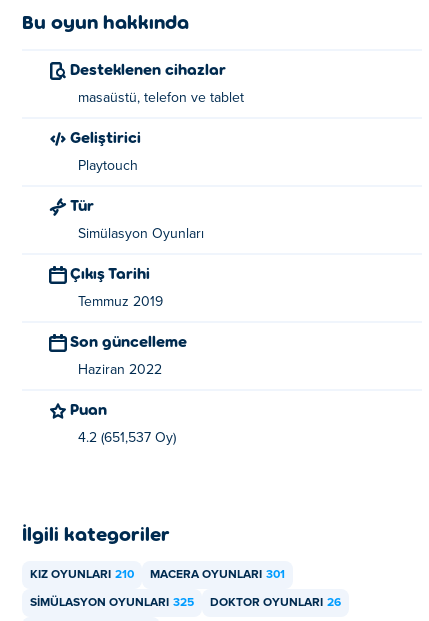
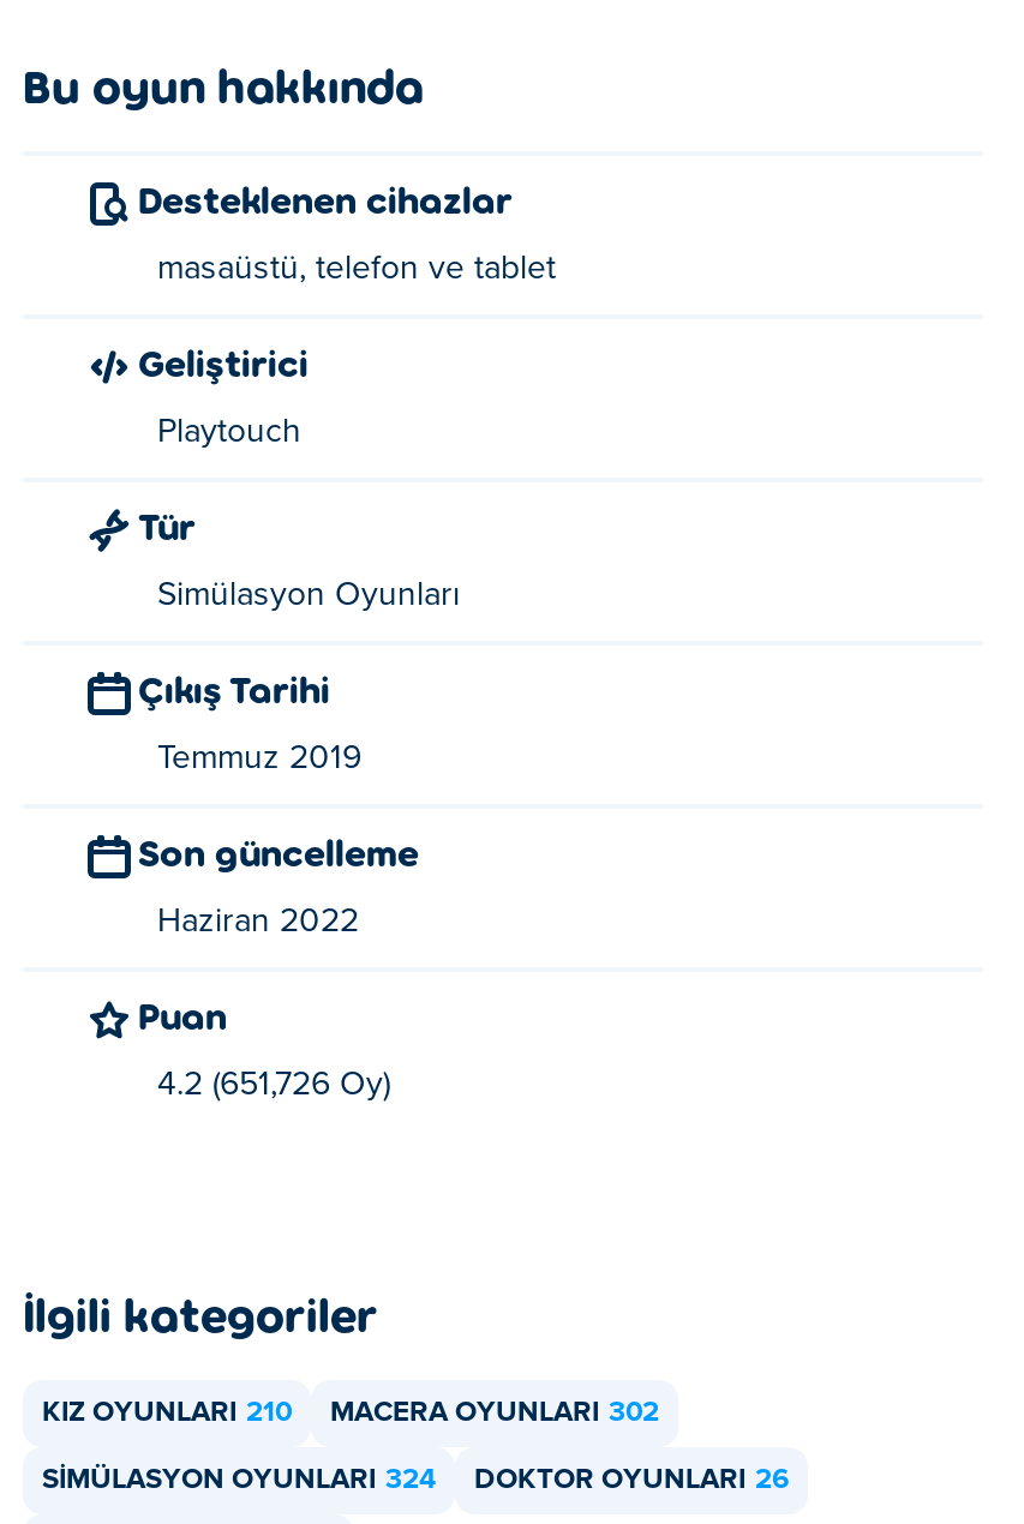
- 4.2 (651,537 Oy)
+ 4.2 (651,726 Oy)

- MACERA OYUNLARI 301
+ MACERA OYUNLARI 302

- SIMÜLASYON OYUNLARI 325
+ SIMÜLASYON OYUNLARI 324
